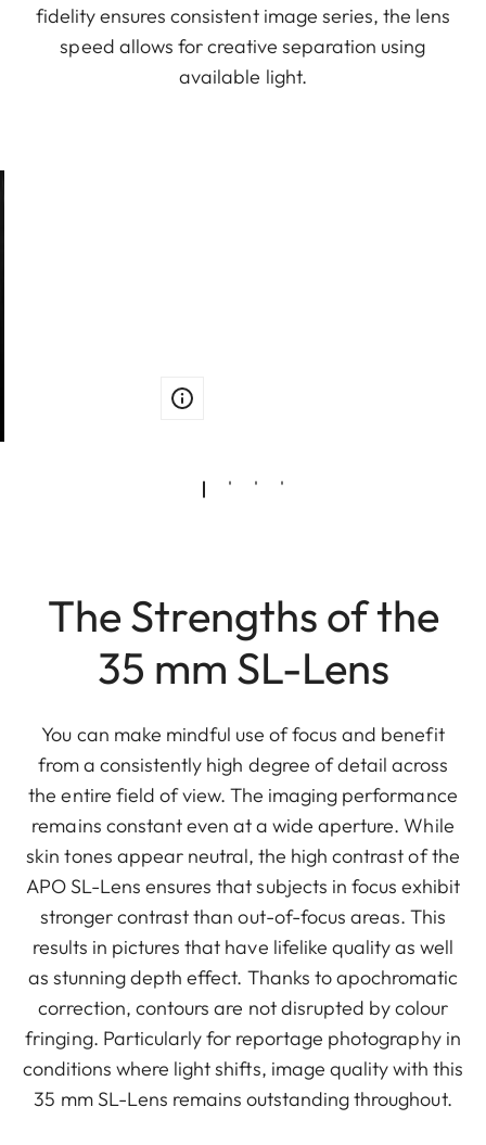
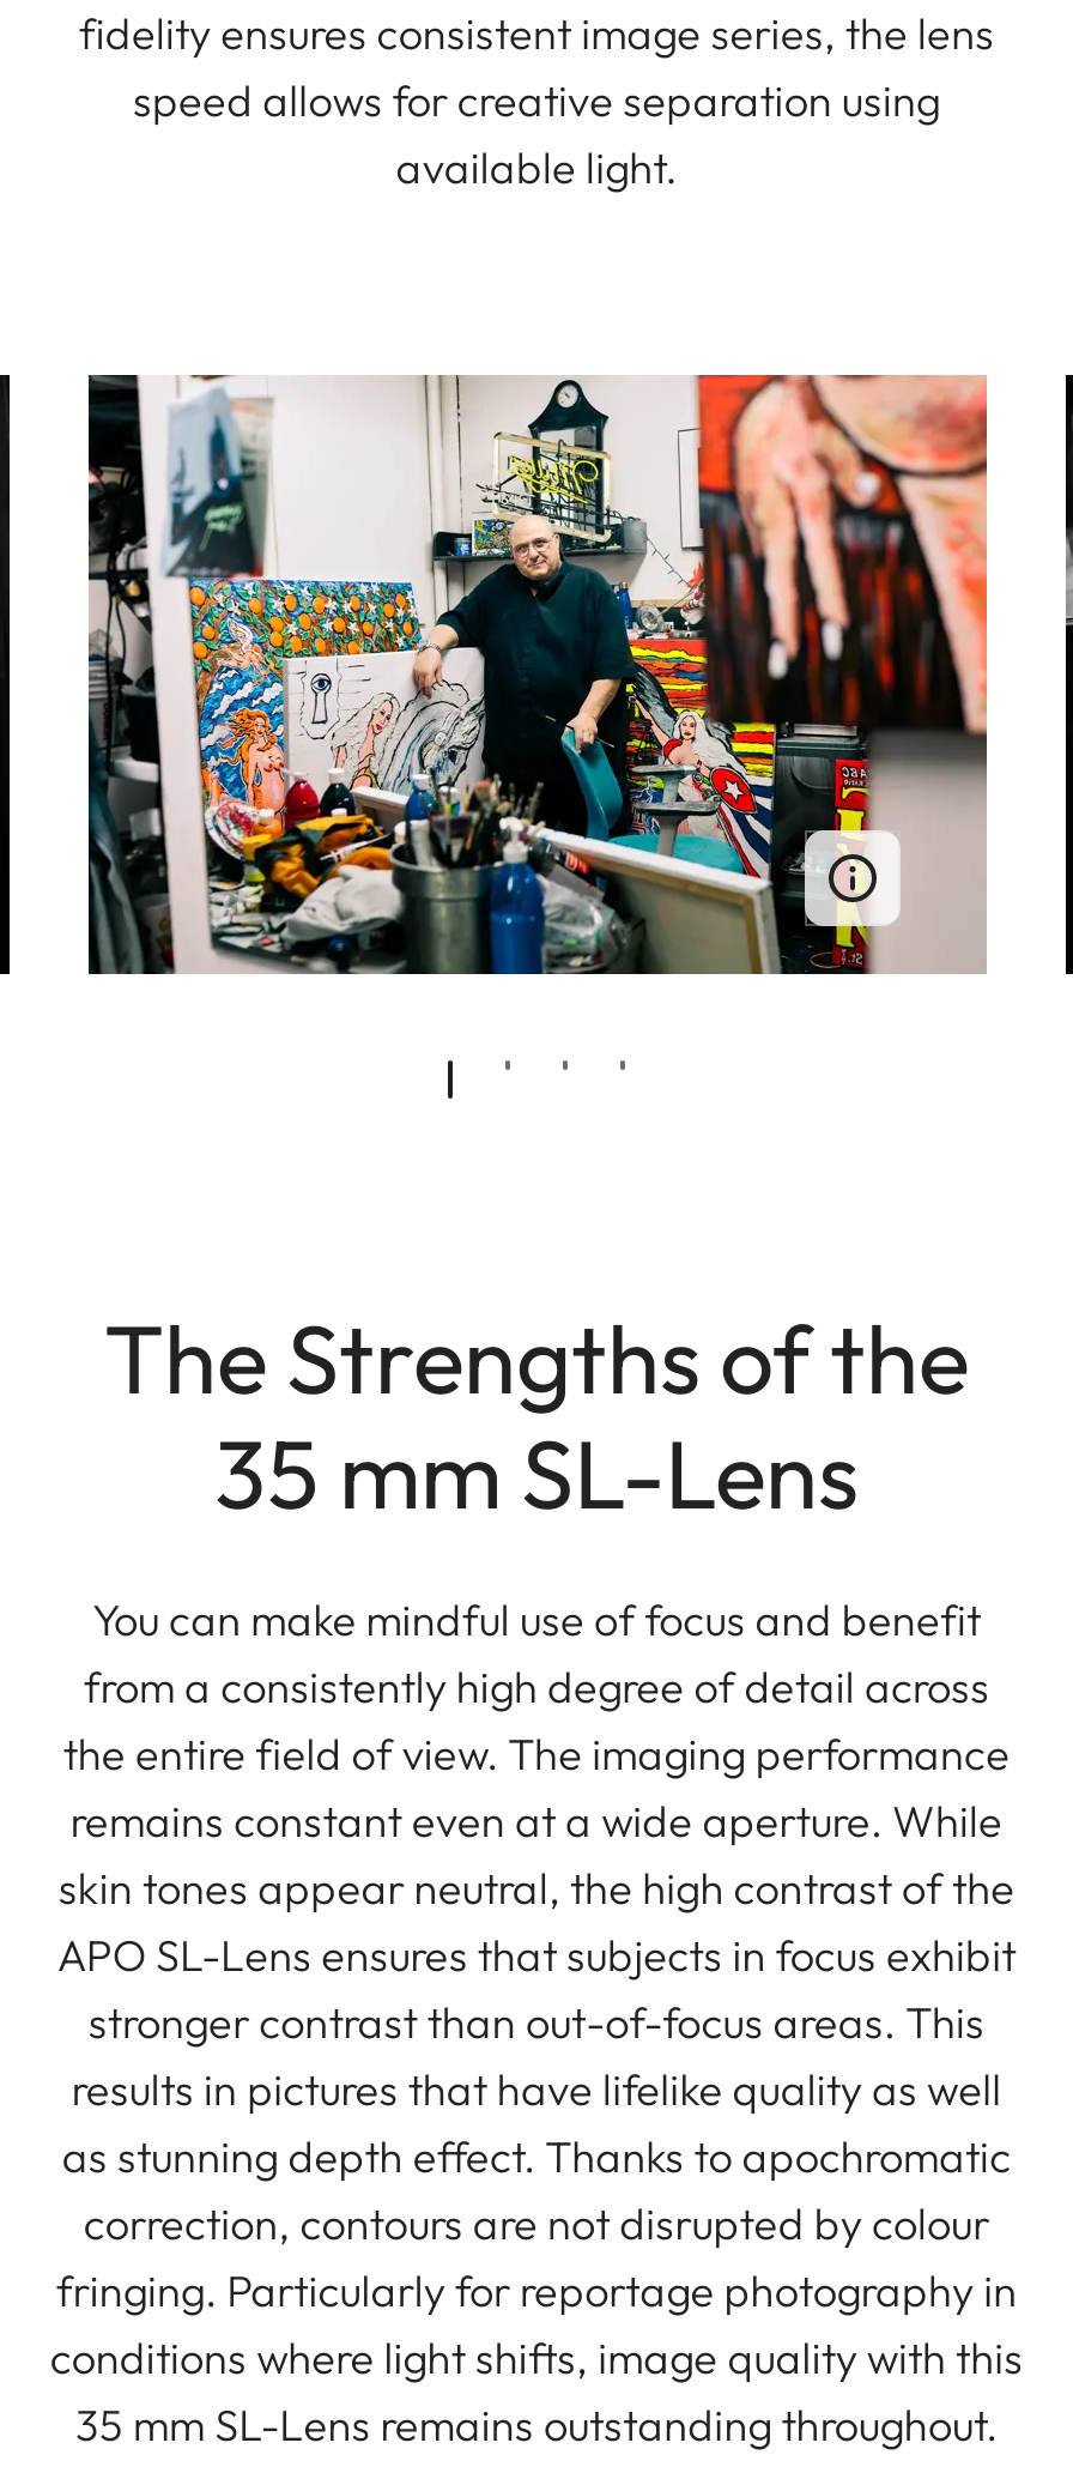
+ [image]
